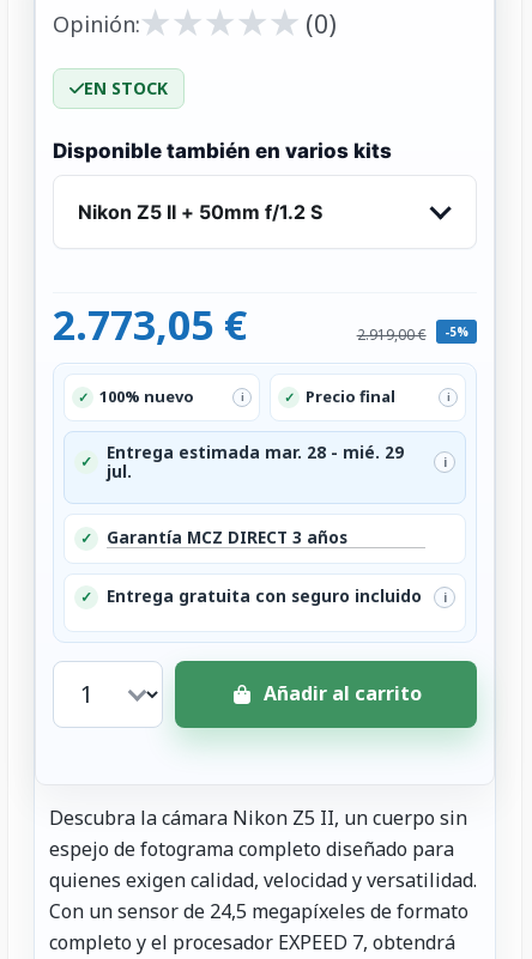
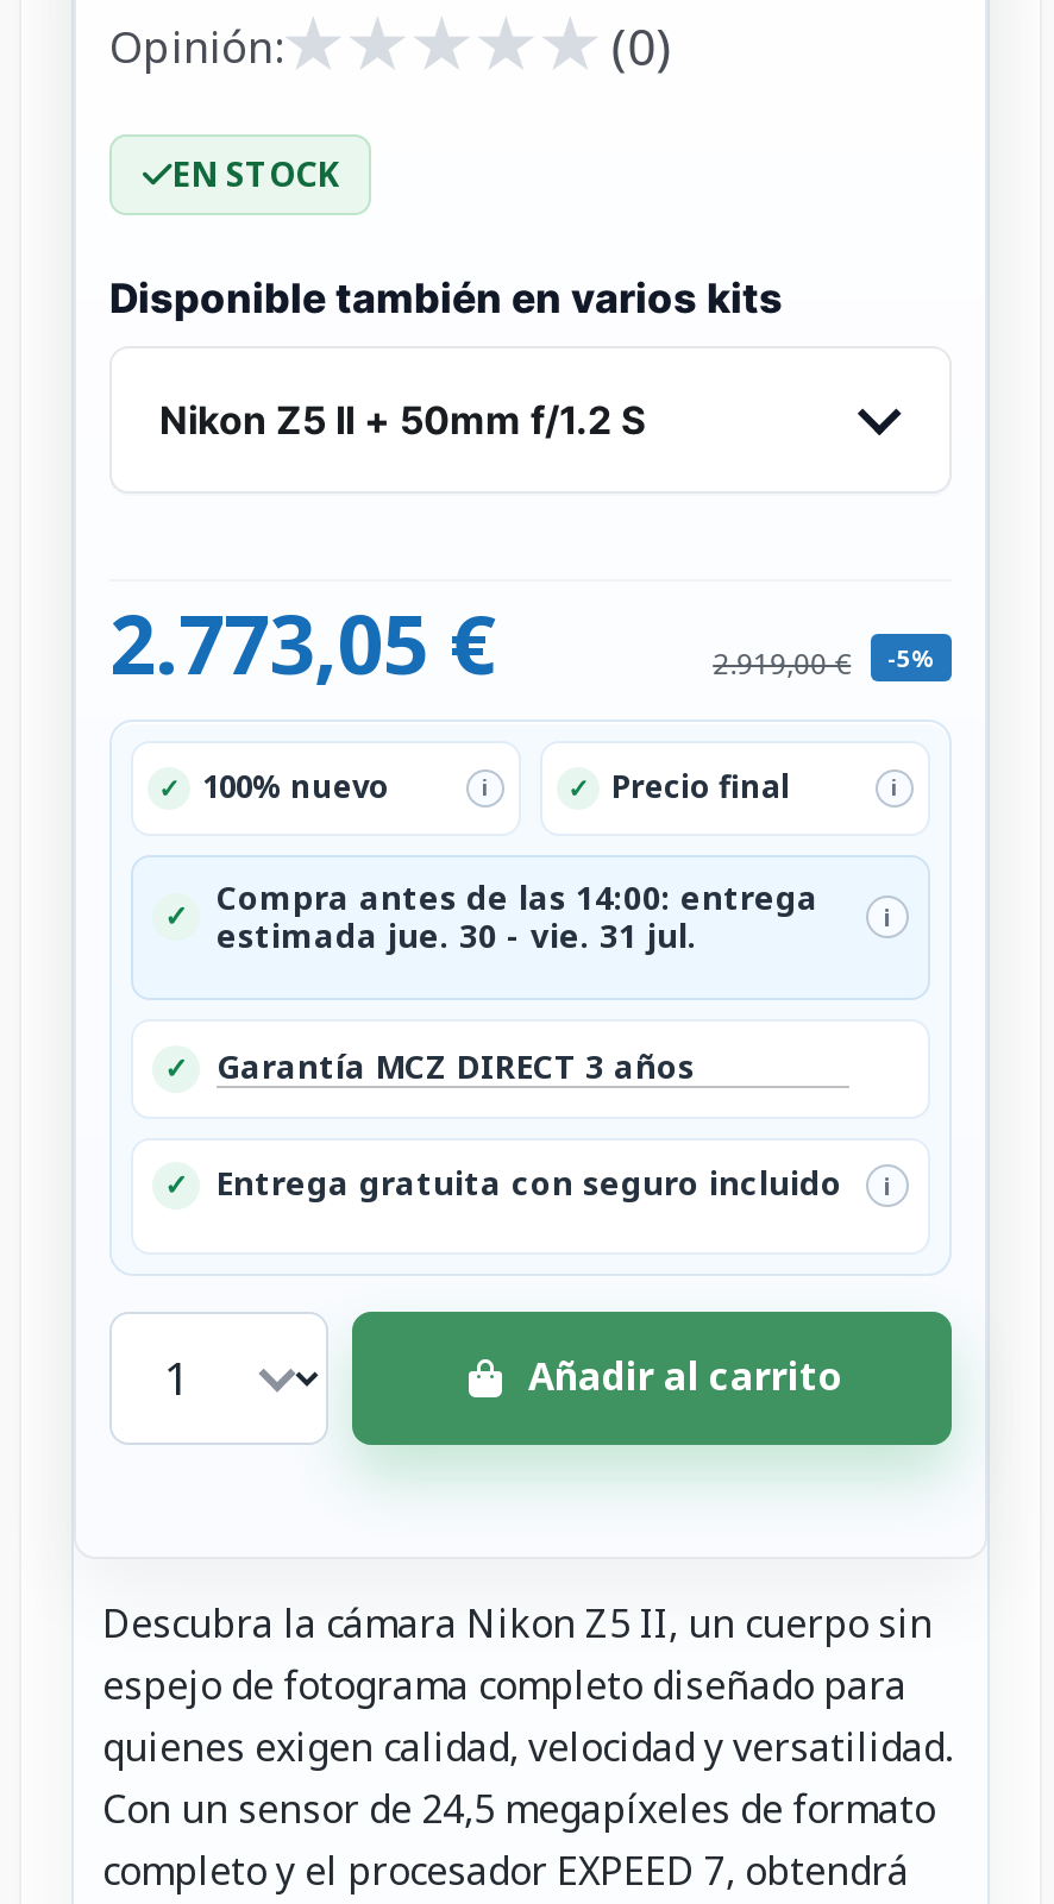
- Entrega estimada mar. 28 - mié. 29
- jul.
+ Compra antes de las 14:00: entrega
+ estimada jue. 30 - vie. 31 jul.
